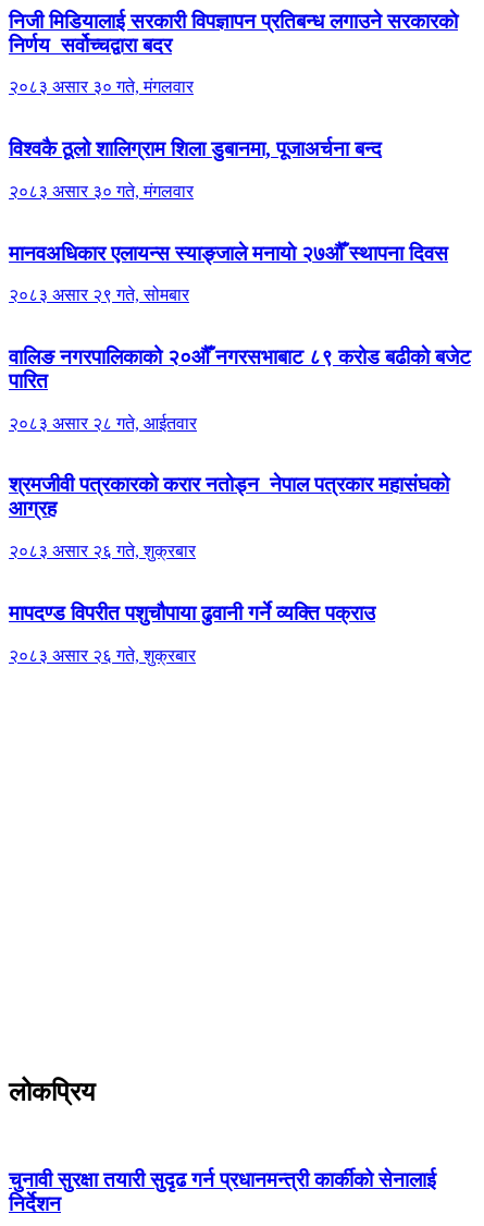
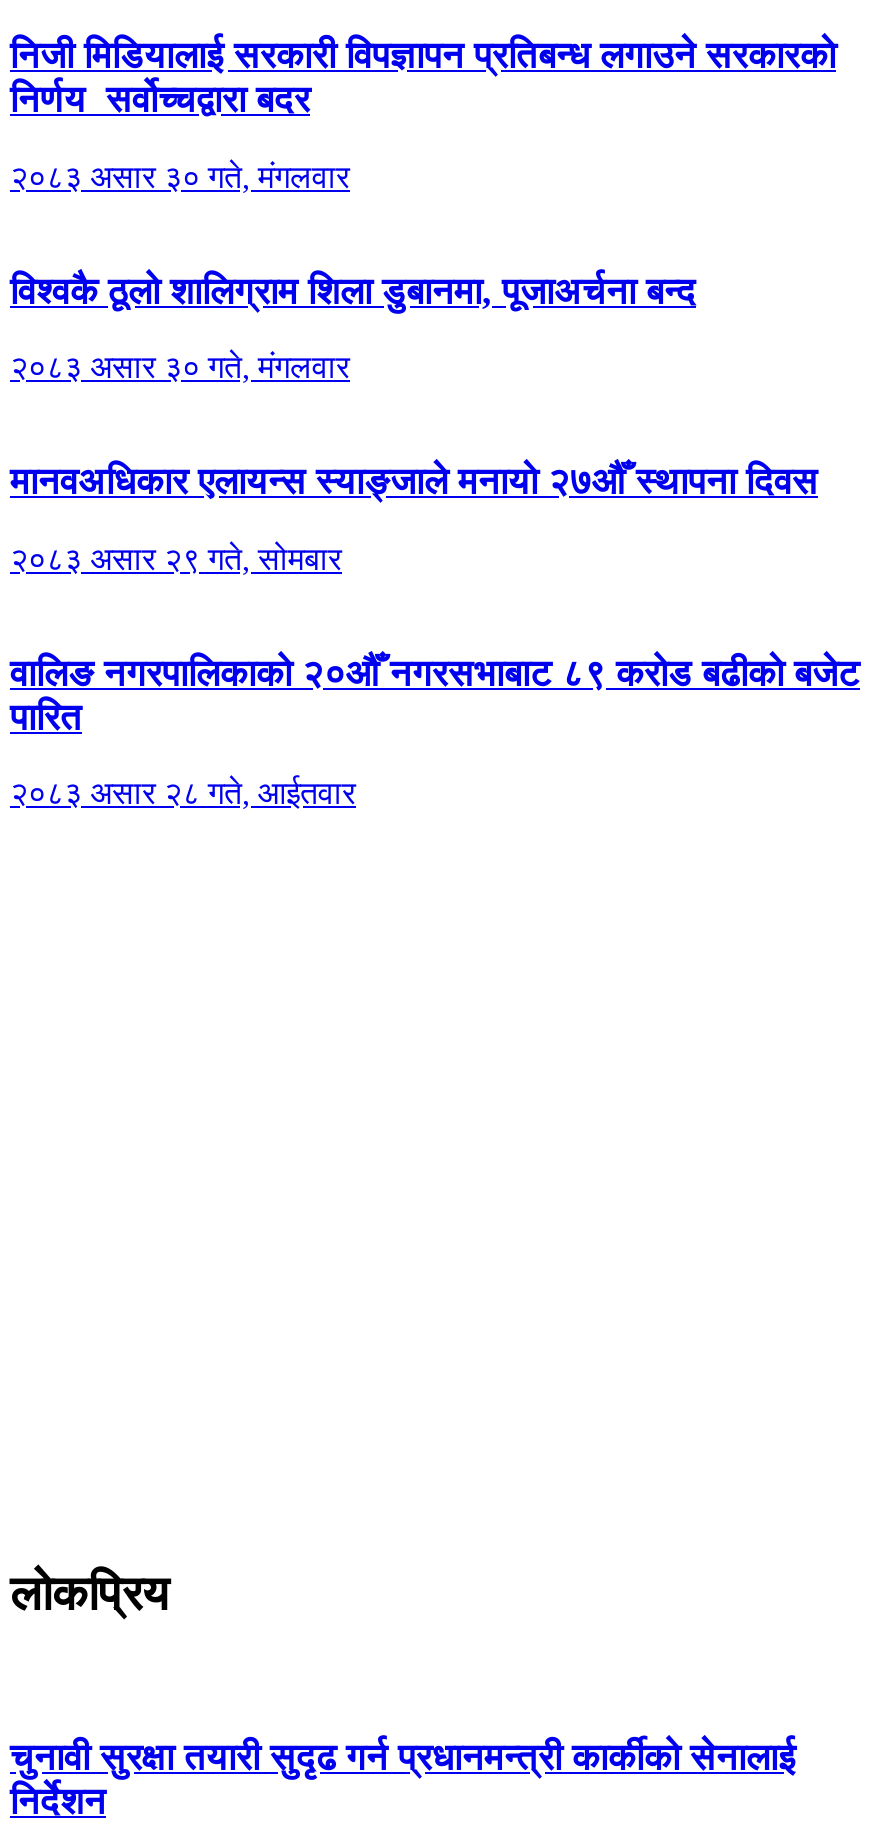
- श्रमजीवी पत्रकारको करार नतोड्न नेपाल पत्रकार महासंघको
- आग्रह
- २०८३ असार २६ गते, शुक्रबार
- मापदण्ड विपरीत पशुचौपाया ढुवानी गर्ने व्यक्ति पक्राउ
- २०८३ असार २६ गते, शुक्रबार
